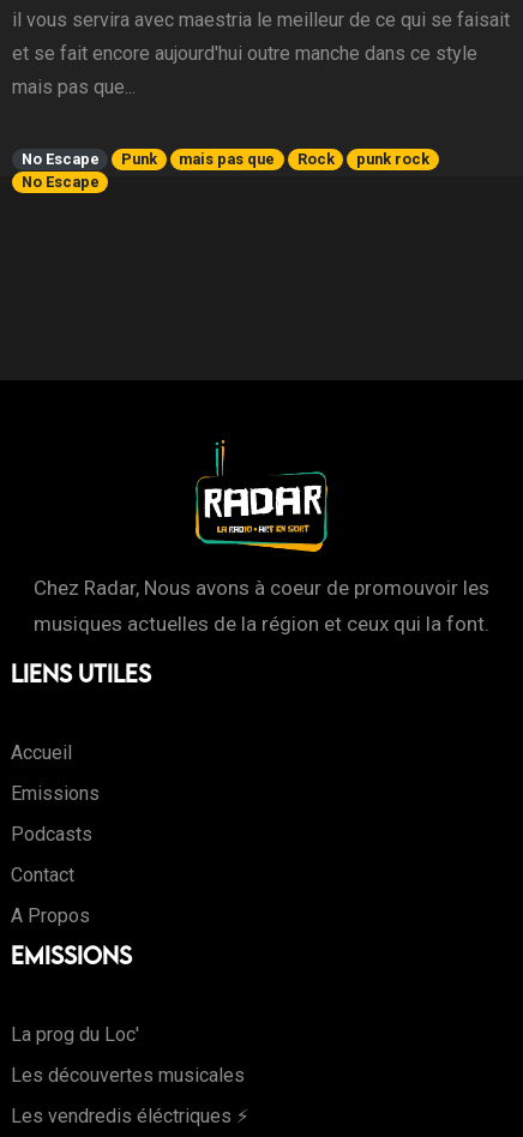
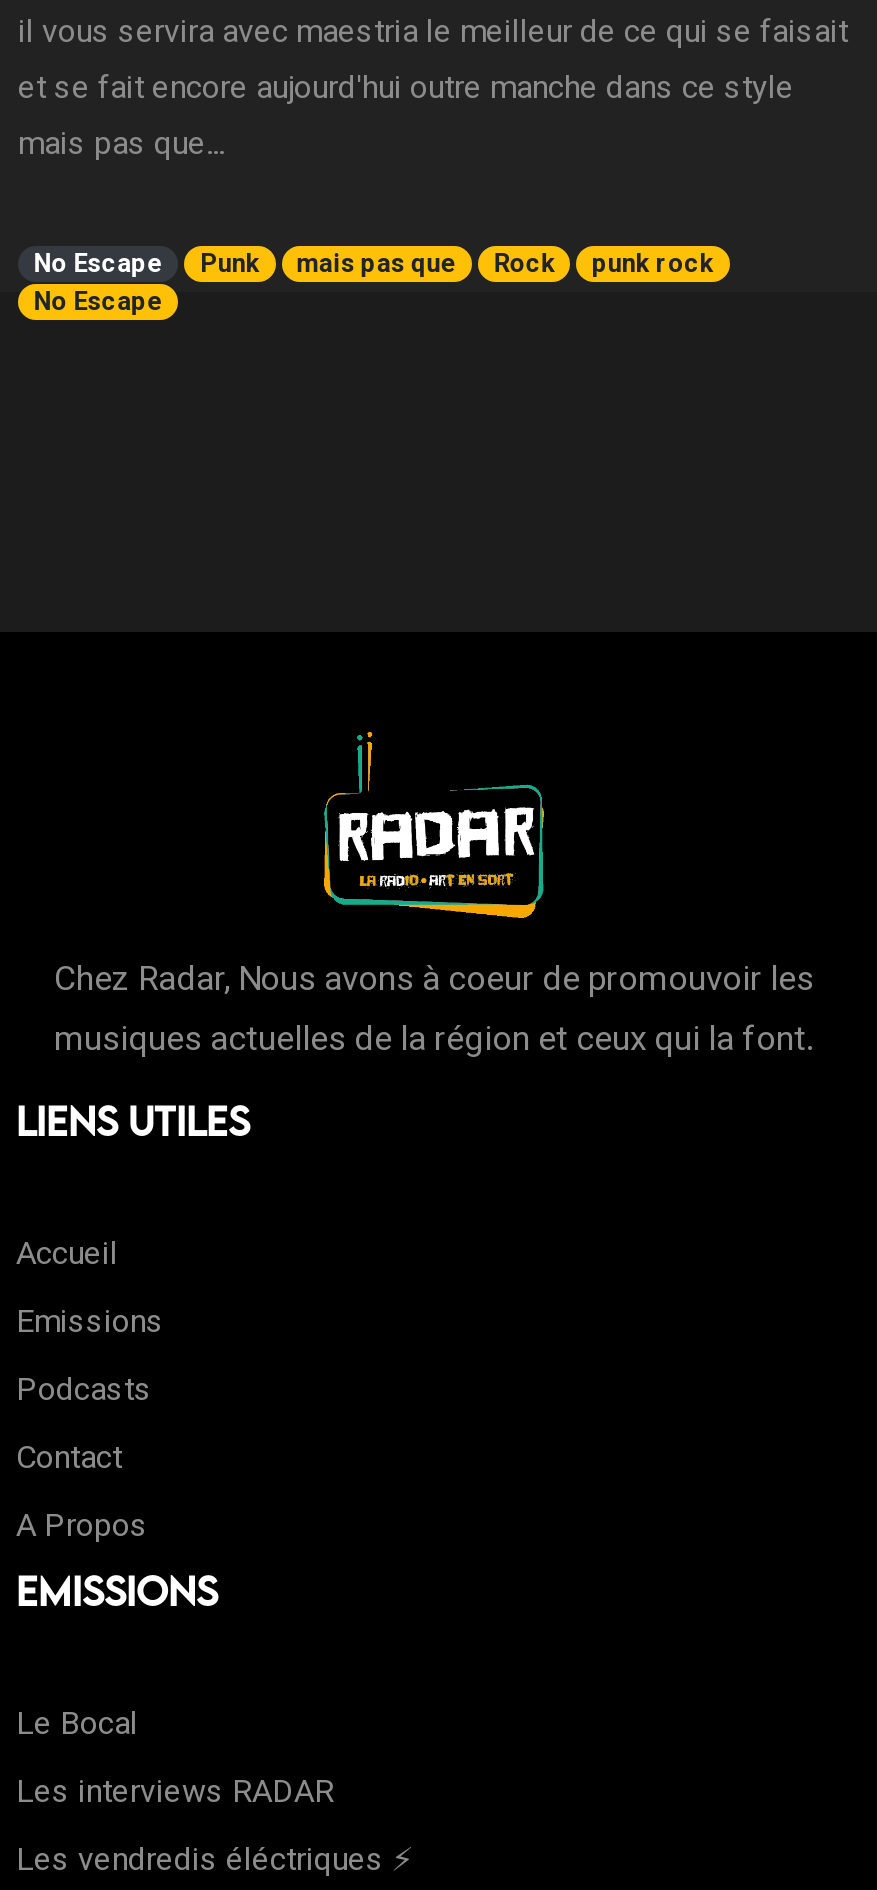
- La prog du Loc'
+ Le Bocal

- Les découvertes musicales
+ Les interviews RADAR
